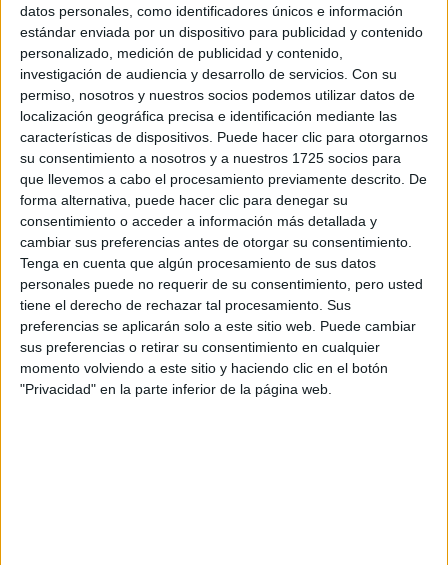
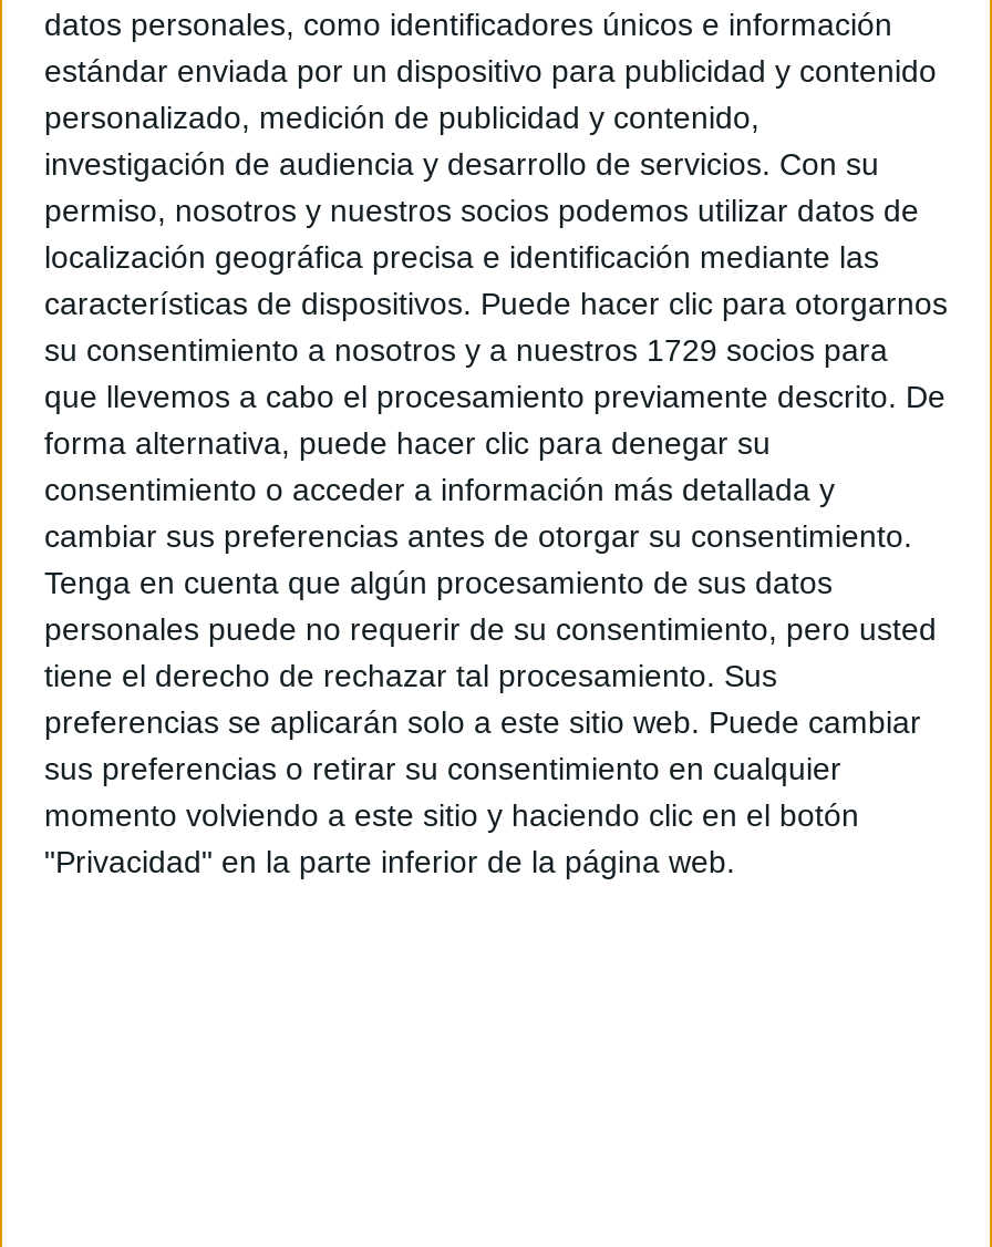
- su consentimiento a nosotros y a nuestros 1725 socios para
+ su consentimiento a nosotros y a nuestros 1729 socios para
